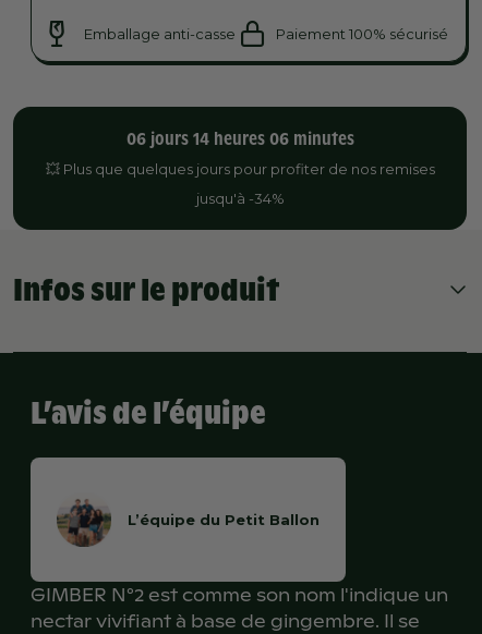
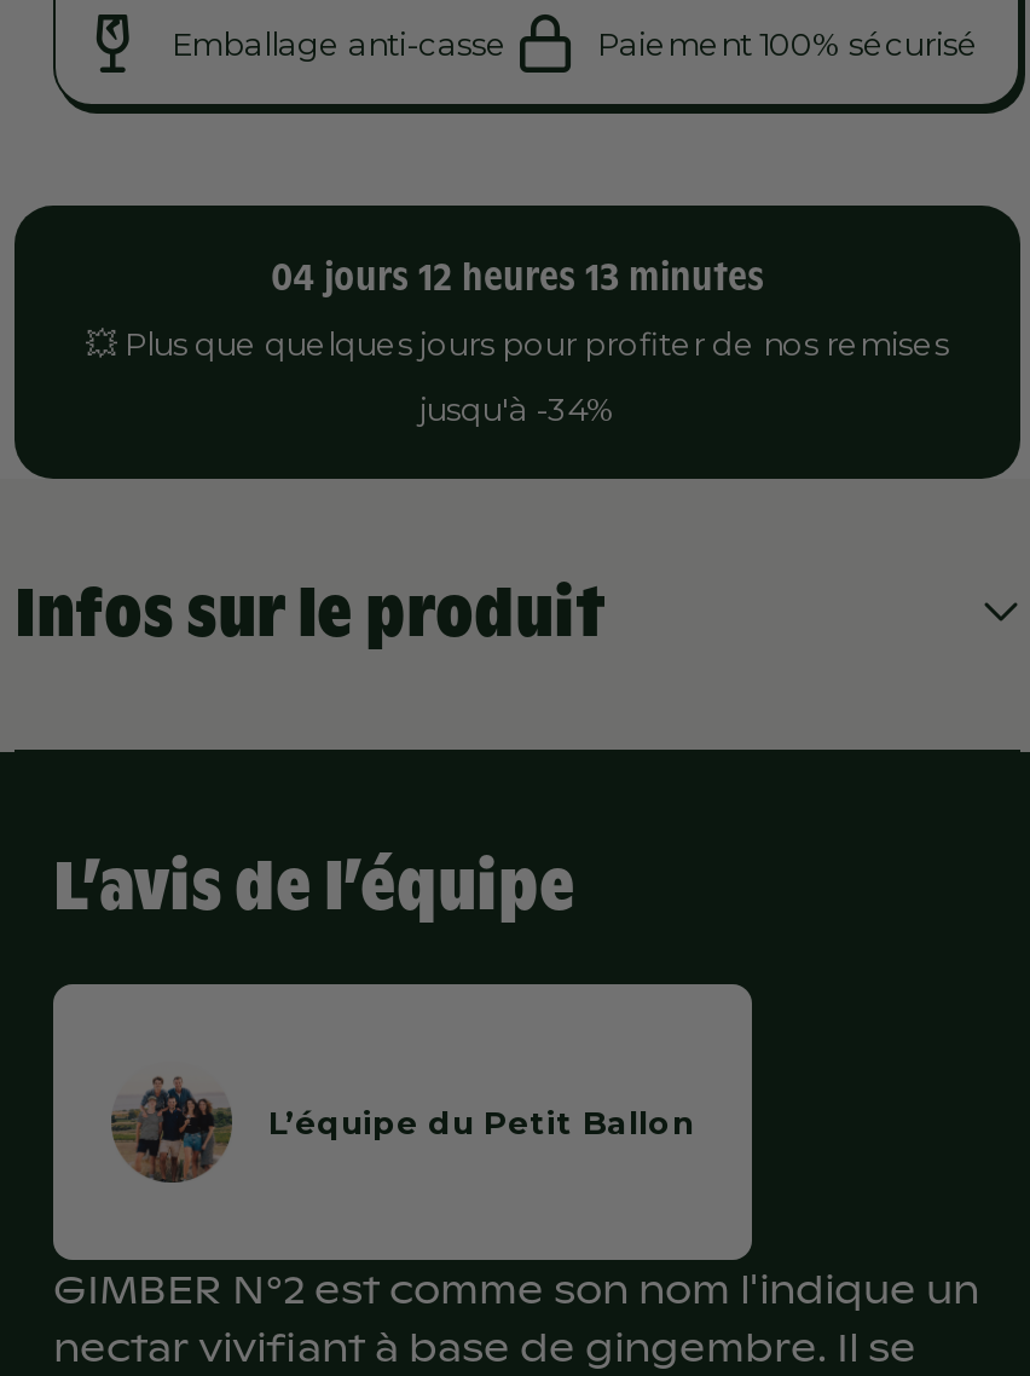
- 06 jours 14 heures 06 minutes
+ 04 jours 12 heures 13 minutes
